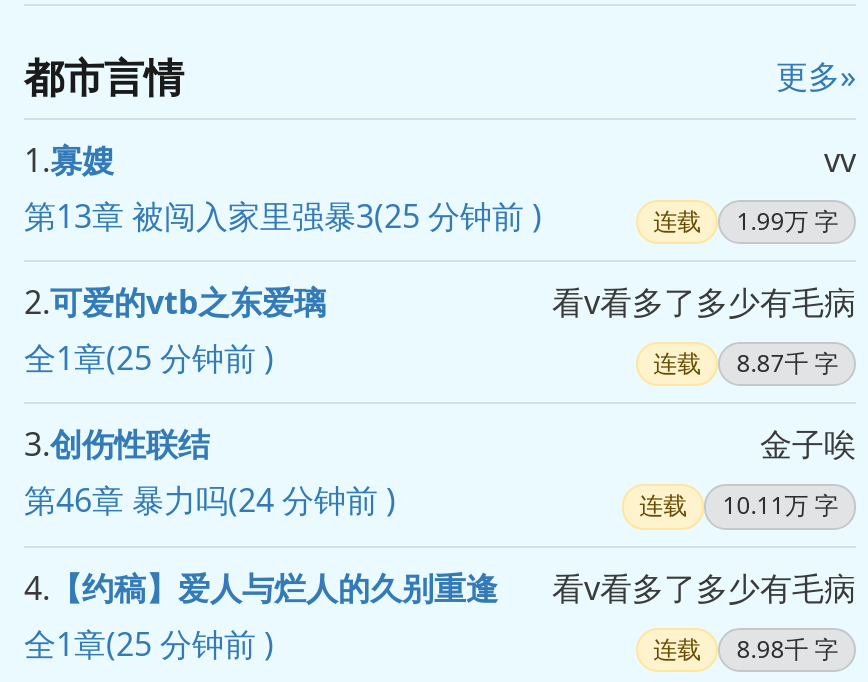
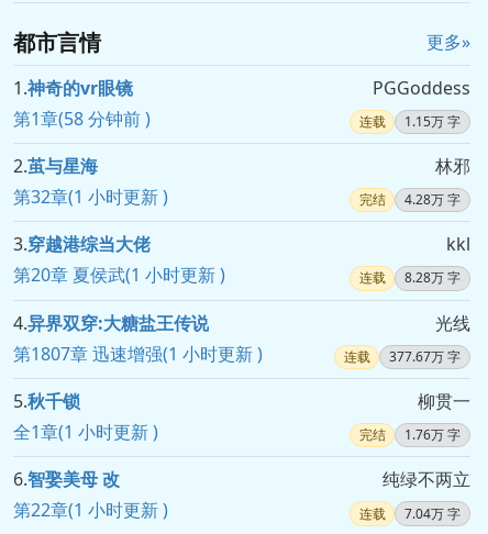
- 1.寡嫂
- vv
- 第13章 被闯入家里强暴3(25 分钟前 )
+ 1.神奇的vr眼镜
+ PGGoddess
+ 第1章(58 分钟前 )

- 1.99万 字
- 2.可爱的vtb之东爱璃
- 看v看多了多少有毛病
- 全1章(25 分钟前 )
+ 1.15万 字
+ 2.茧与星海
+ 林邪
+ 第32章(1 小时更新 )
+ 完结
+ 4.28万 字
+ 3.穿越港综当大佬
+ kkl
+ 第20章 夏侯武(1 小时更新 )

- 连载 8.87千 字
+ 连载 8.28万 字

- 3.创伤性联结
- 金子唉
- 第46章 暴力吗(24 分钟前 )
+ 4.异界双穿:大糖盐王传说
+ 光线
+ 第1807章 迅速增强(1 小时更新 )

- 10.11万 字
- 4.【约稿】爱人与烂人的久别重逢
- 看v看多了多少有毛病
- 全1章(25 分钟前 )
+ 377.67万 字
+ 5.秋千锁
+ 柳贯一
+ 全1章(1 小时更新 )
+ 完结
+ 1.76万 字
+ 6.智娶美母 改
+ 纯绿不两立
+ 第22章(1 小时更新 )

- 连载 8.98千 字
+ 连载 7.04万 字
